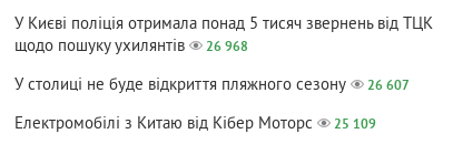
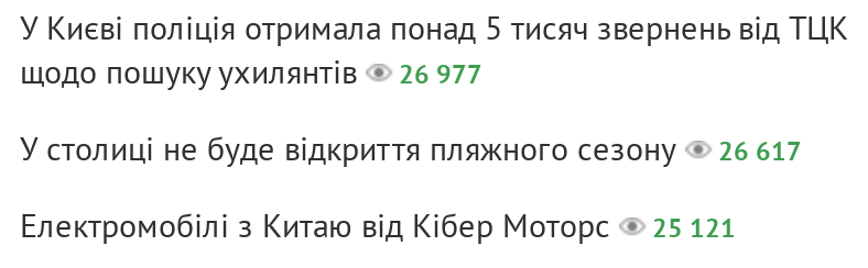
- щодо пошуку ухилянтів 26 968
+ щодо пошуку ухилянтів 26 977

- У столиці не буде відкриття пляжного сезону 26 607
+ У столиці не буде відкриття пляжного сезону 26 617

- Електромобілі з Китаю від Кібер Моторс 25 109
+ Електромобілі з Китаю від Кібер Моторс 25 121
